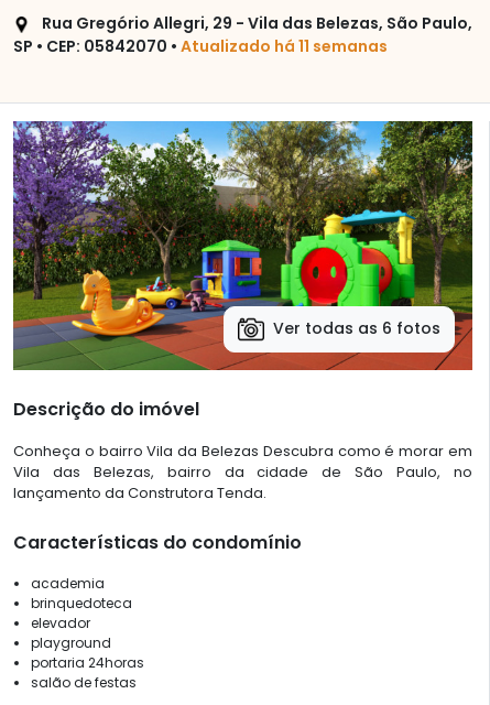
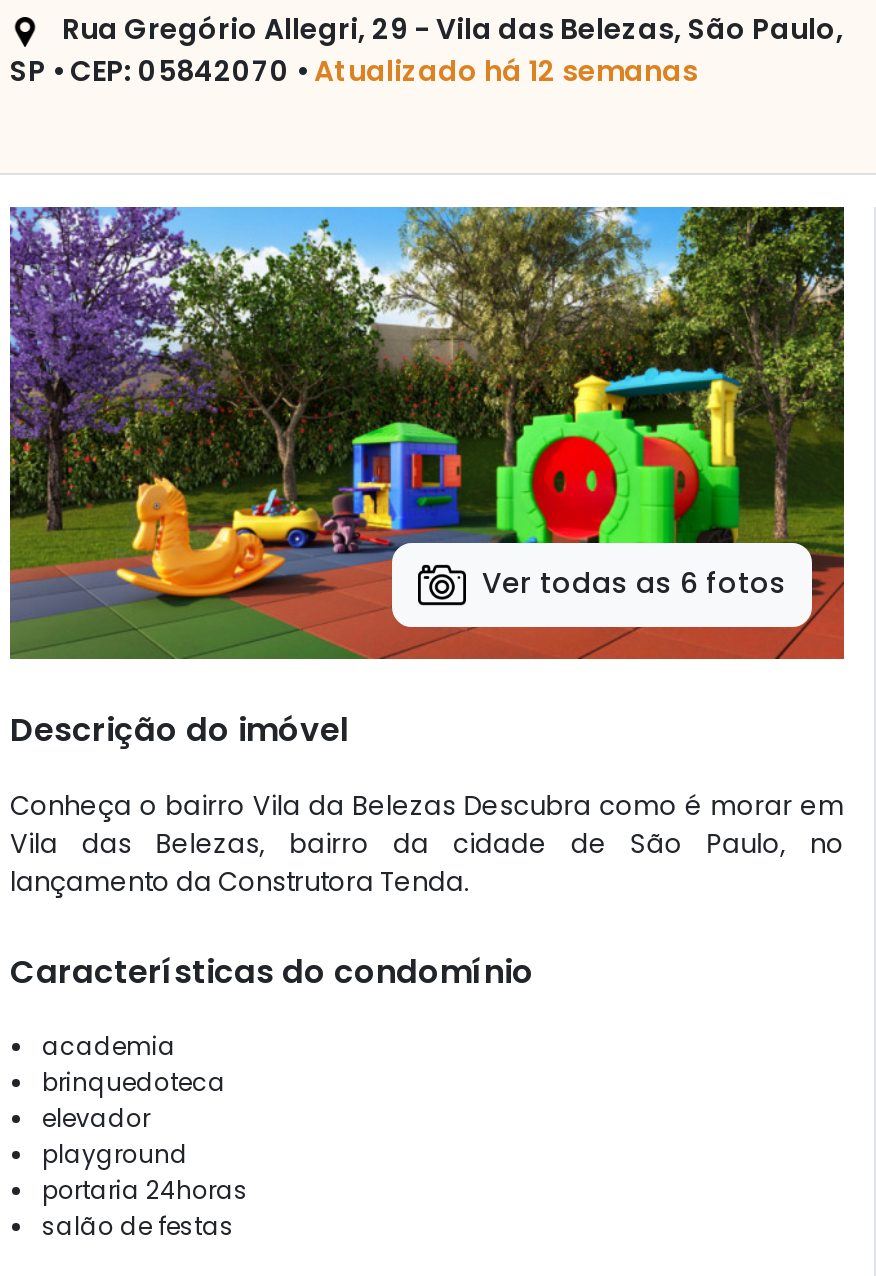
- SP • CEP: 05842070 • Atualizado há 11 semanas
+ SP • CEP: 05842070 • Atualizado há 12 semanas
